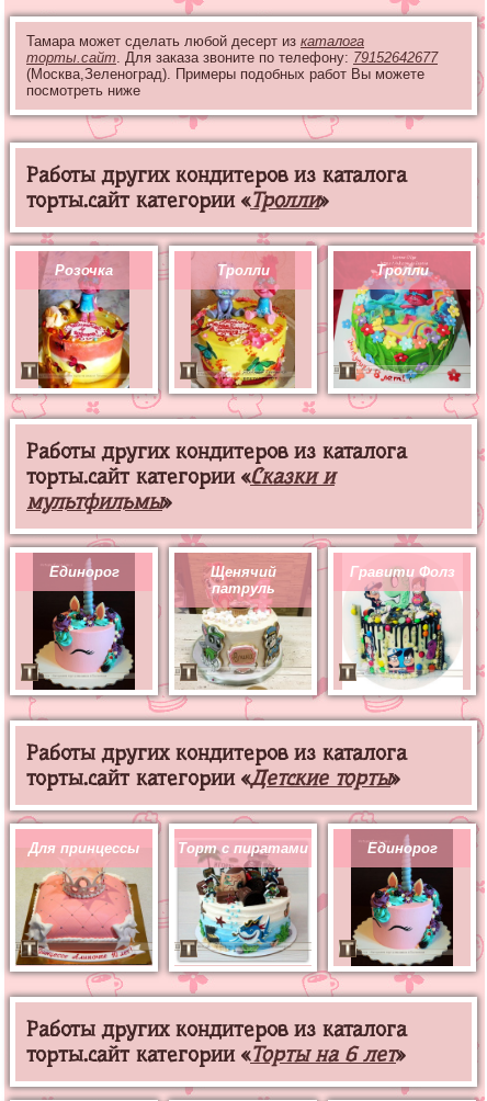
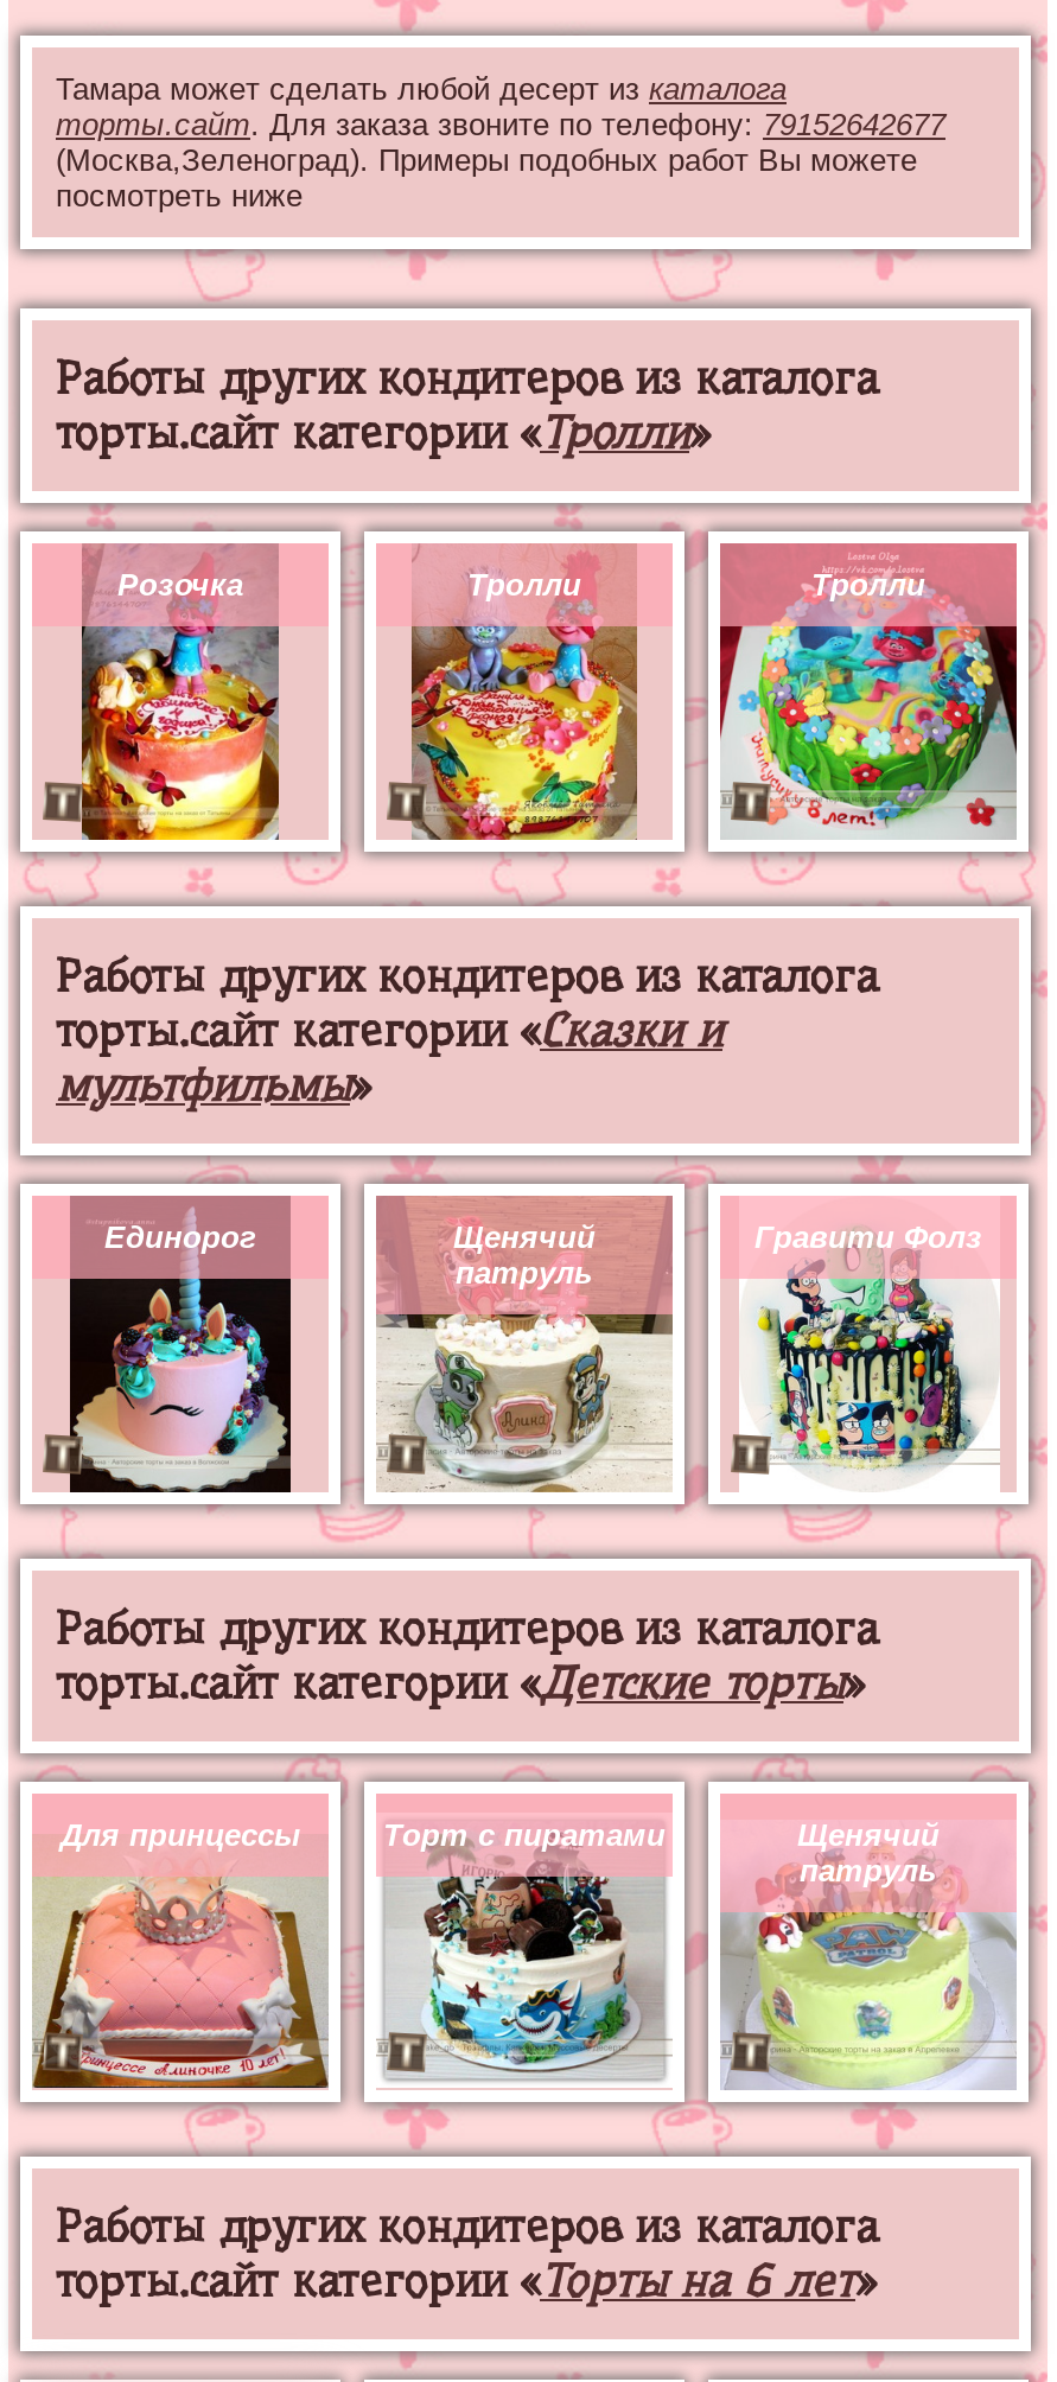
- [image]
- Единорог
+ [image]
+ Щенячий
+ патруль
